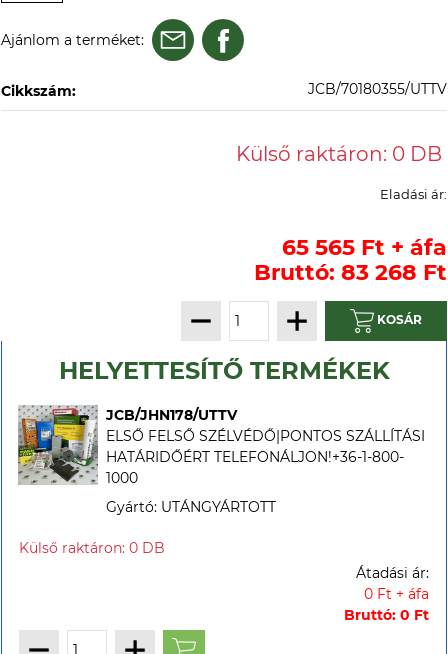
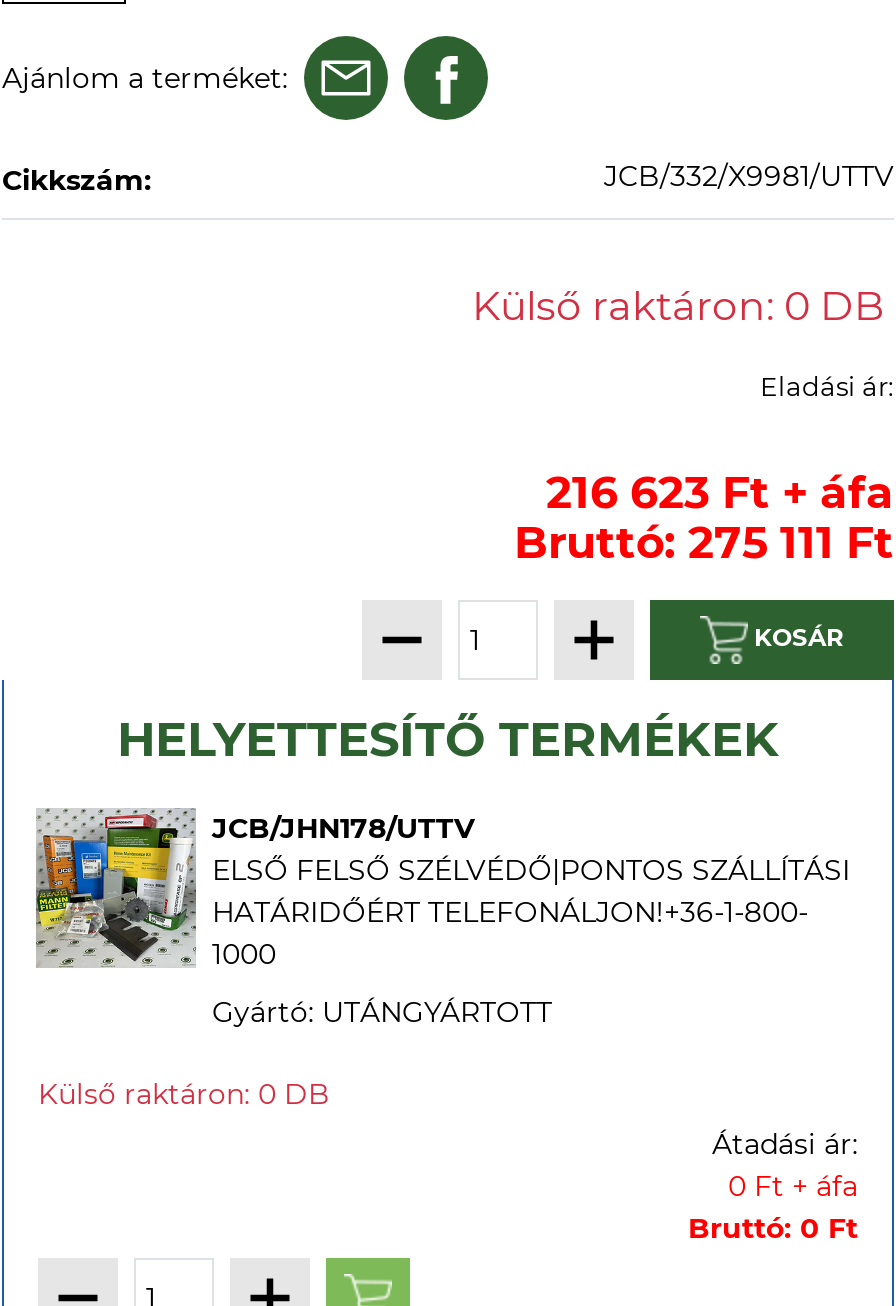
- JCB/70180355/UTTV
+ JCB/332/X9981/UTTV

- 65 565 Ft + áfa
+ 216 623 Ft + áfa

- Bruttó: 83 268 Ft
+ Bruttó: 275 111 Ft
